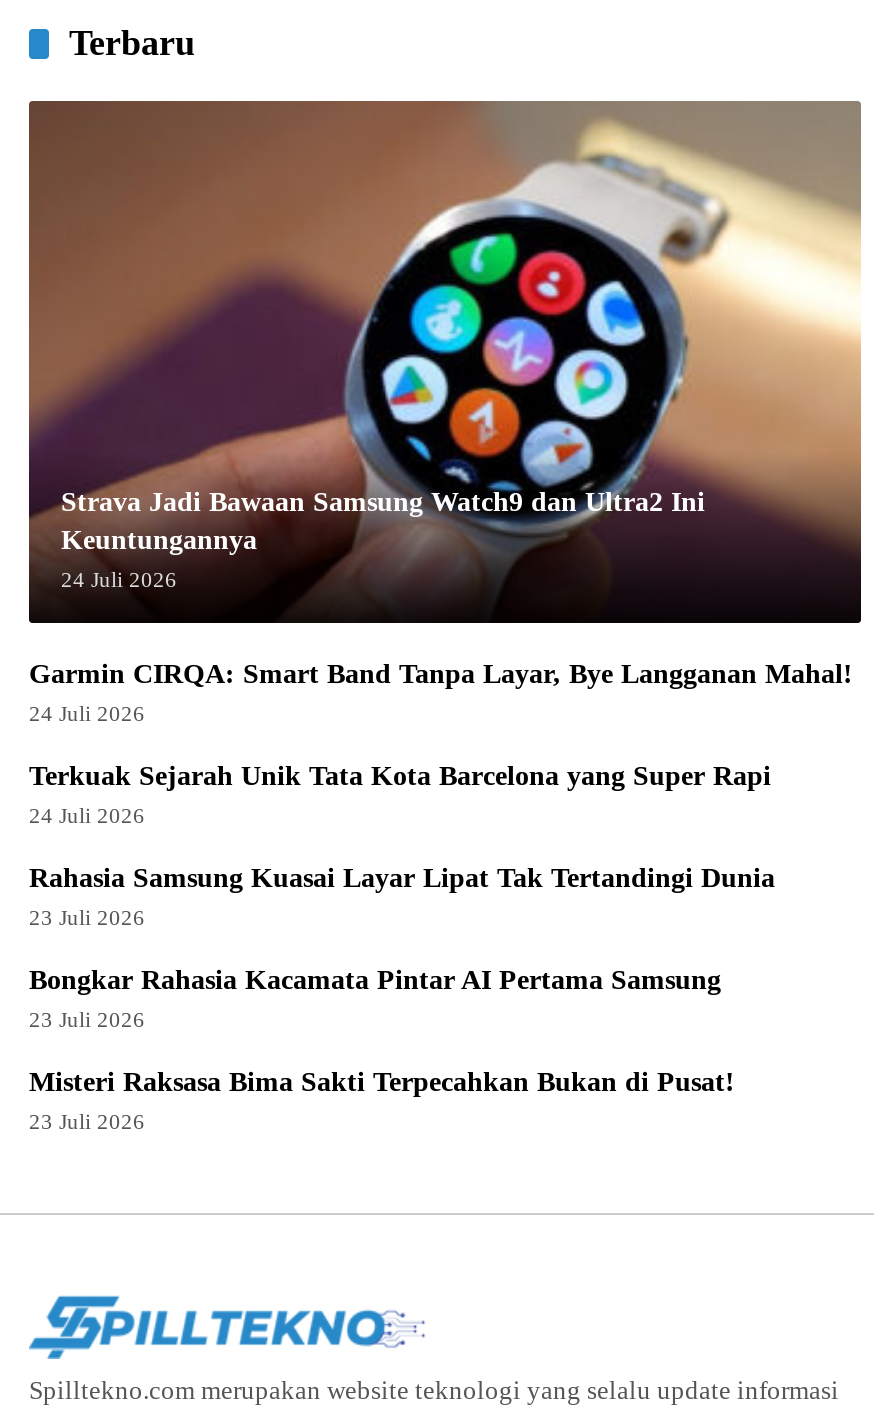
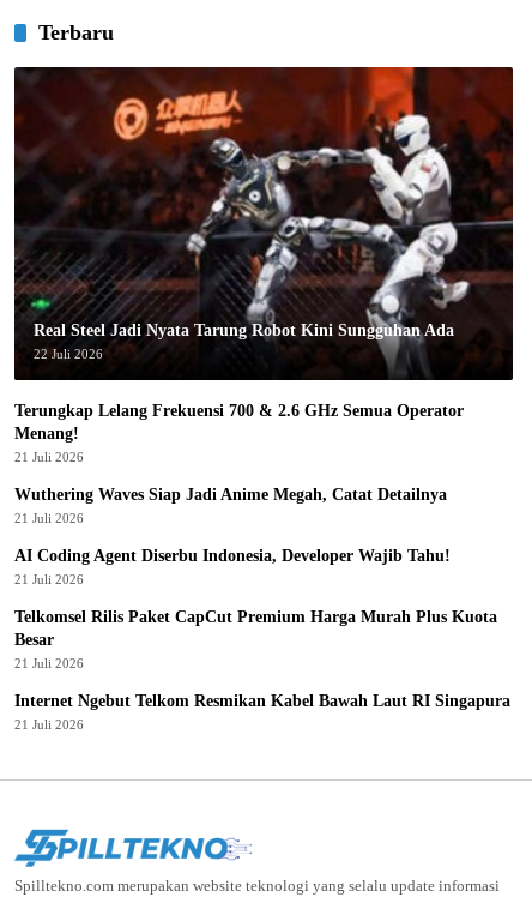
- [image]
- Strava Jadi Bawaan Samsung Watch9 dan Ultra2 Ini
- Keuntungannya
- 24 Juli 2026
+ [image]
+ Real Steel Jadi Nyata Tarung Robot Kini Sungguhan Ada
+ 22 Juli 2026

- Garmin CIRQA: Smart Band Tanpa Layar, Bye Langganan Mahal!
- 24 Juli 2026
+ Terungkap Lelang Frekuensi 700 & 2.6 GHz Semua Operator
+ Menang!
+ 21 Juli 2026

- Terkuak Sejarah Unik Tata Kota Barcelona yang Super Rapi
- 24 Juli 2026
+ Wuthering Waves Siap Jadi Anime Megah, Catat Detailnya
+ 21 Juli 2026

- Rahasia Samsung Kuasai Layar Lipat Tak Tertandingi Dunia
- 23 Juli 2026
+ AI Coding Agent Diserbu Indonesia, Developer Wajib Tahu!
+ 21 Juli 2026

- Bongkar Rahasia Kacamata Pintar AI Pertama Samsung
- 23 Juli 2026
+ Telkomsel Rilis Paket CapCut Premium Harga Murah Plus Kuota
+ Besar
+ 21 Juli 2026

- Misteri Raksasa Bima Sakti Terpecahkan Bukan di Pusat!
- 23 Juli 2026
+ Internet Ngebut Telkom Resmikan Kabel Bawah Laut RI Singapura
+ 21 Juli 2026
